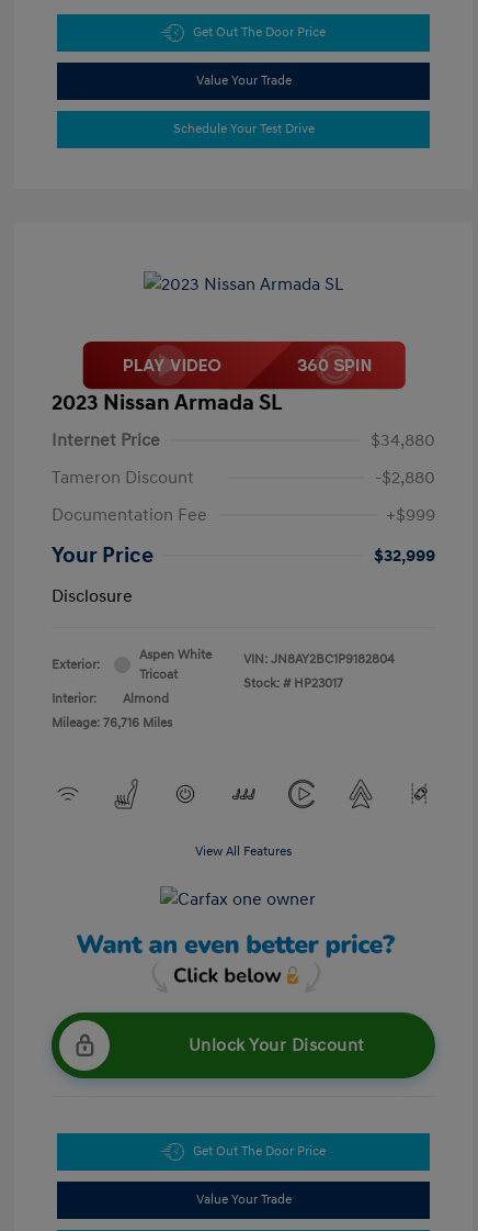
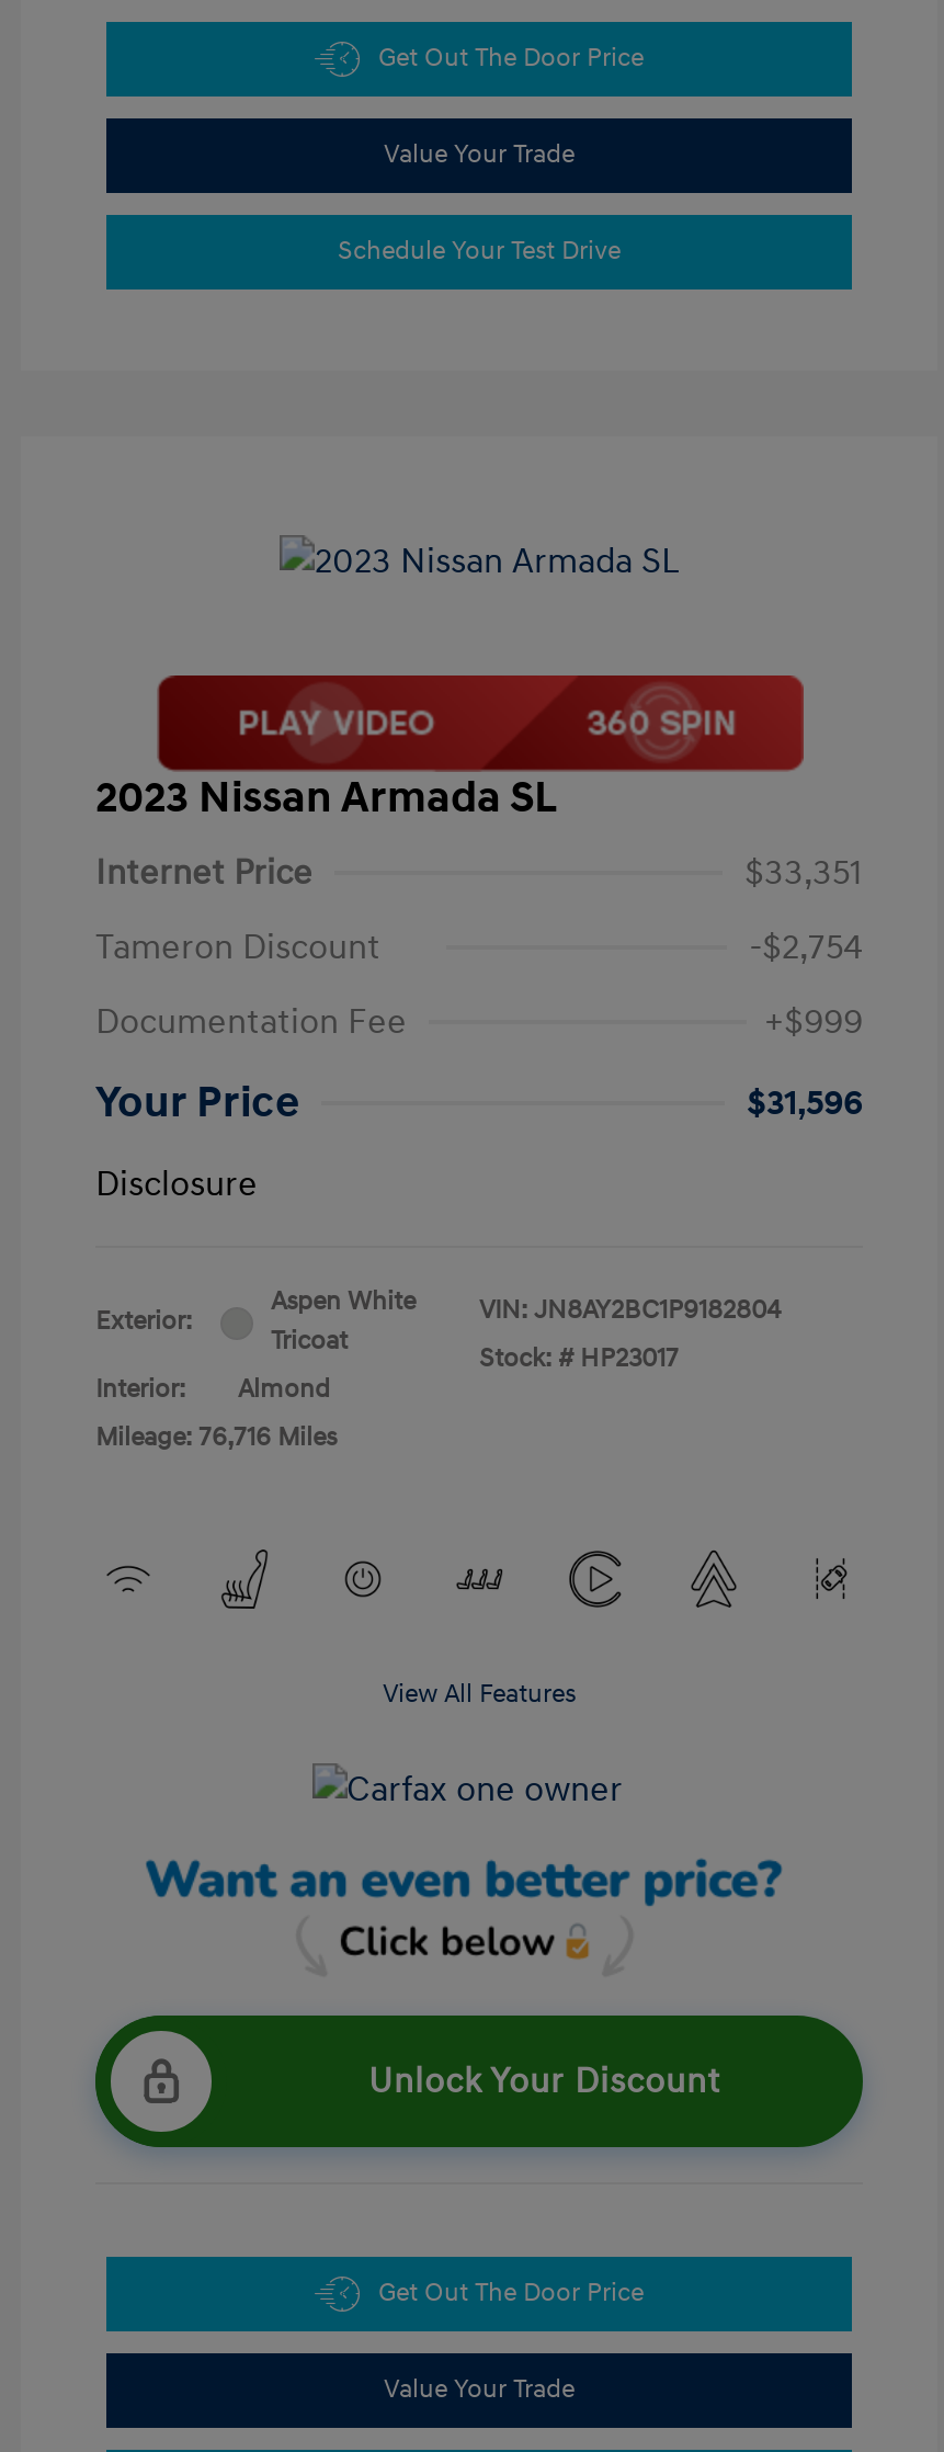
- $34,880
+ $33,351

- -$2,880
+ -$2,754

- $32,999
+ $31,596
